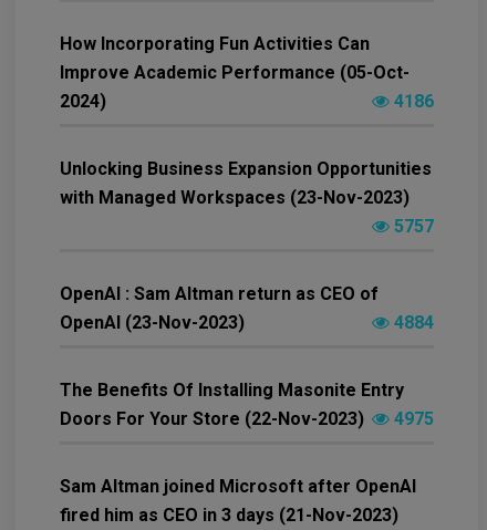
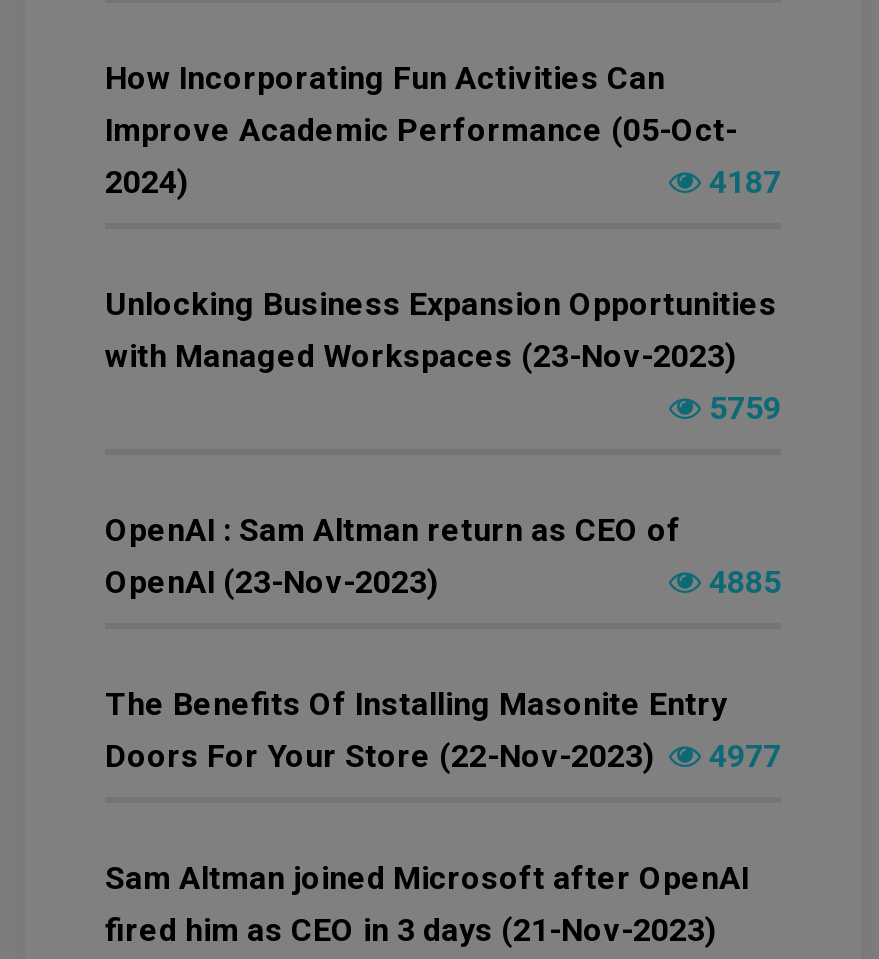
- 4186
+ 4187

- 5757
+ 5759

- 4884
+ 4885

- Doors For Your Store (22-Nov-2023) 4975
+ Doors For Your Store (22-Nov-2023) 4977
